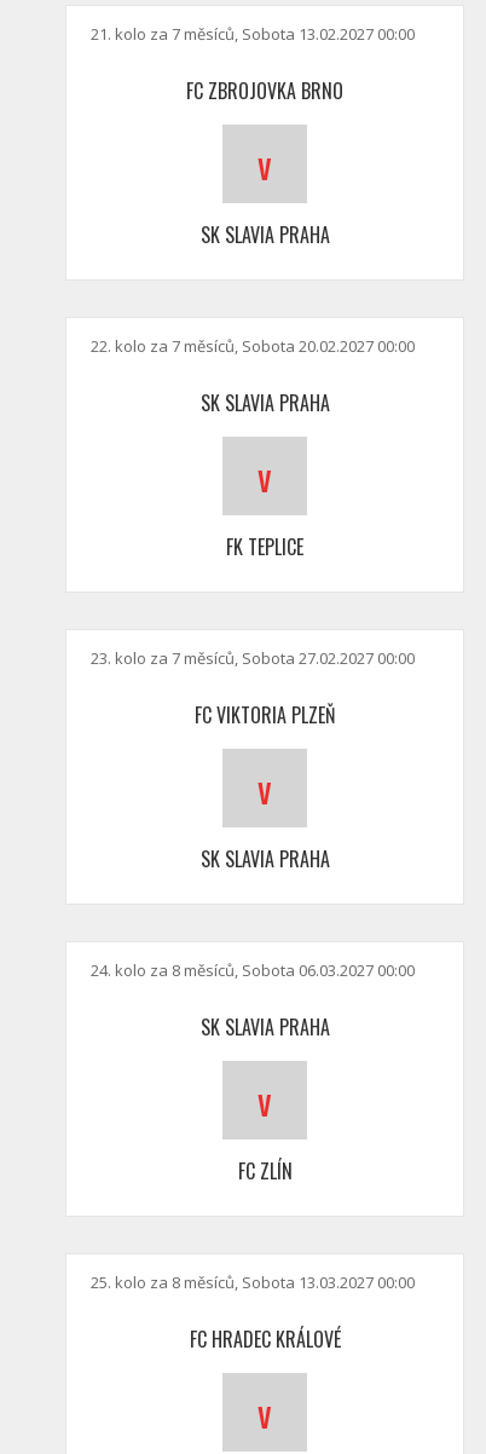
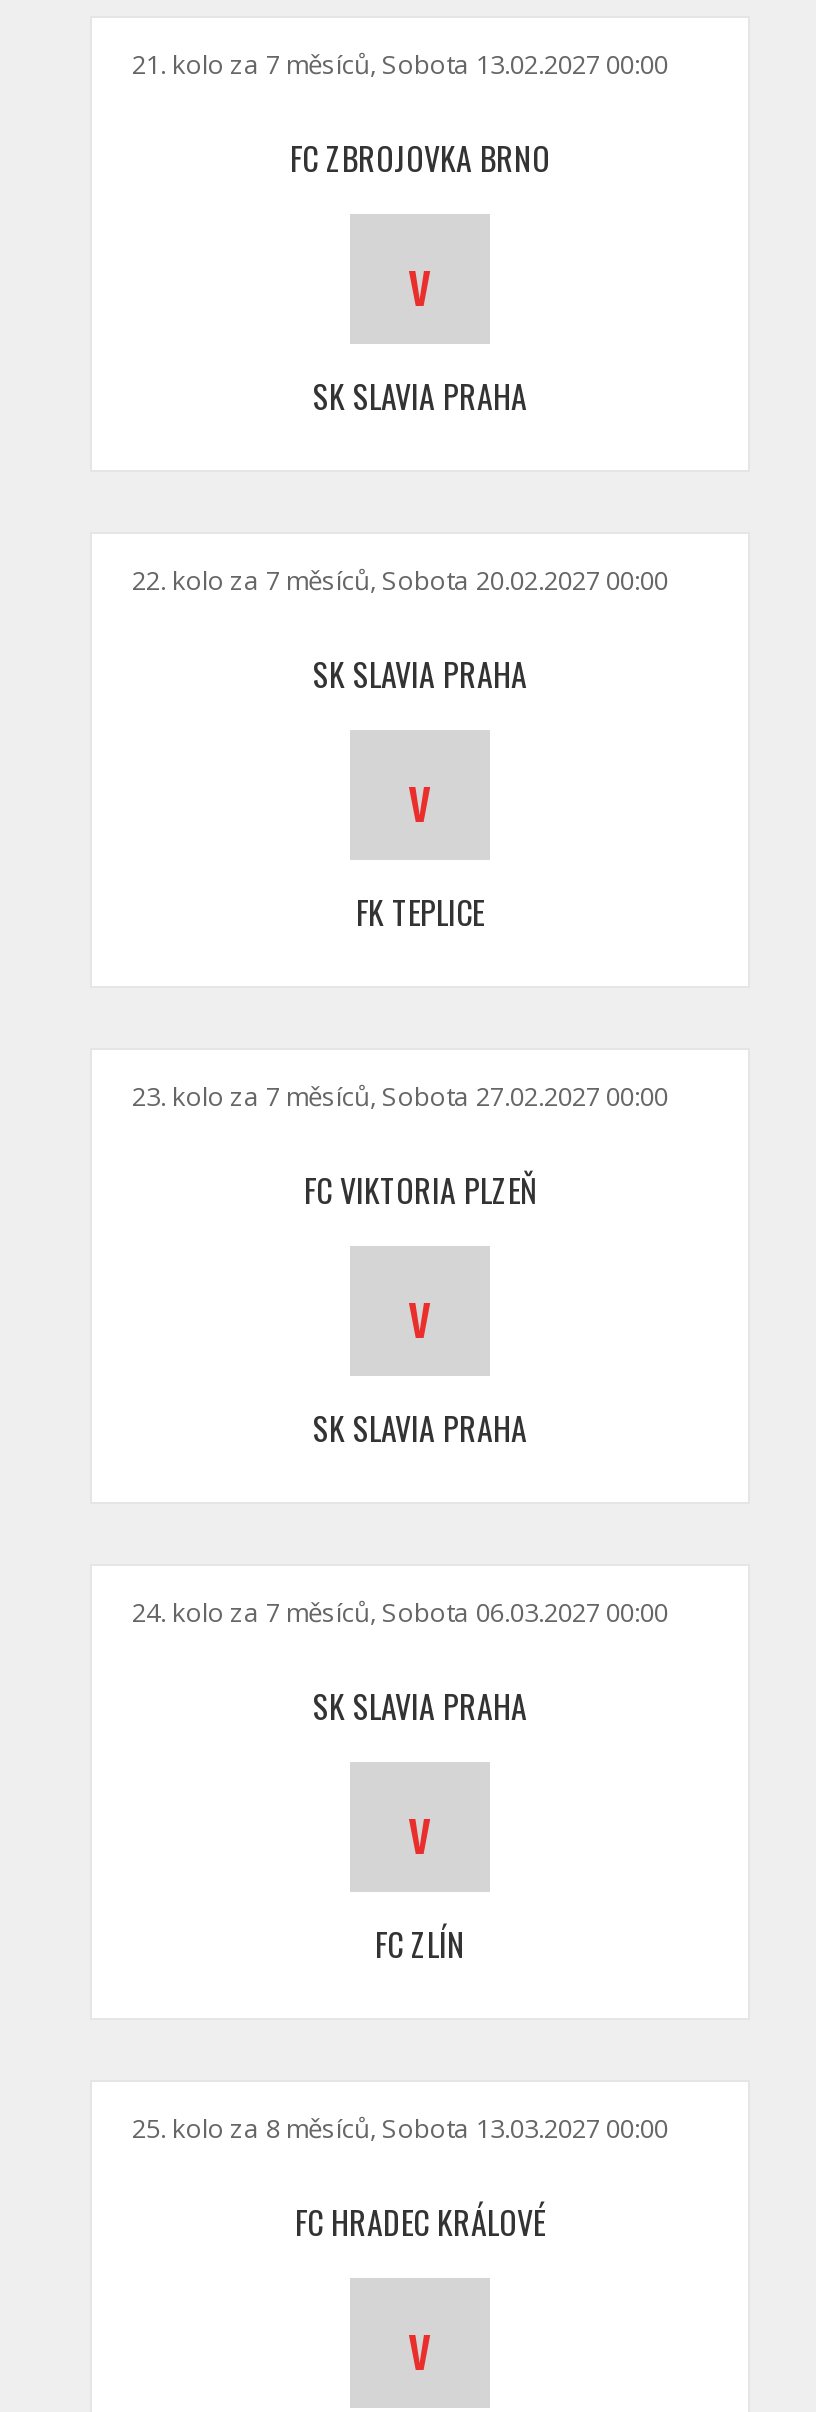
- 24. kolo za 8 měsíců, Sobota 06.03.2027 00:00
+ 24. kolo za 7 měsíců, Sobota 06.03.2027 00:00
